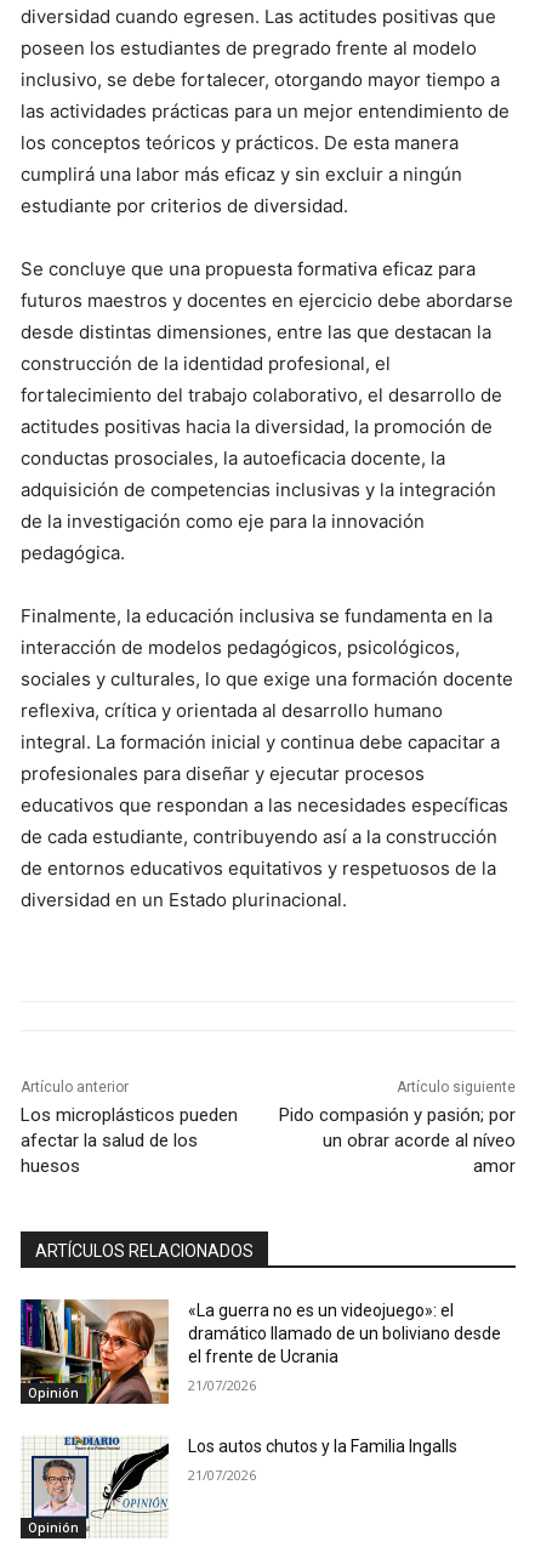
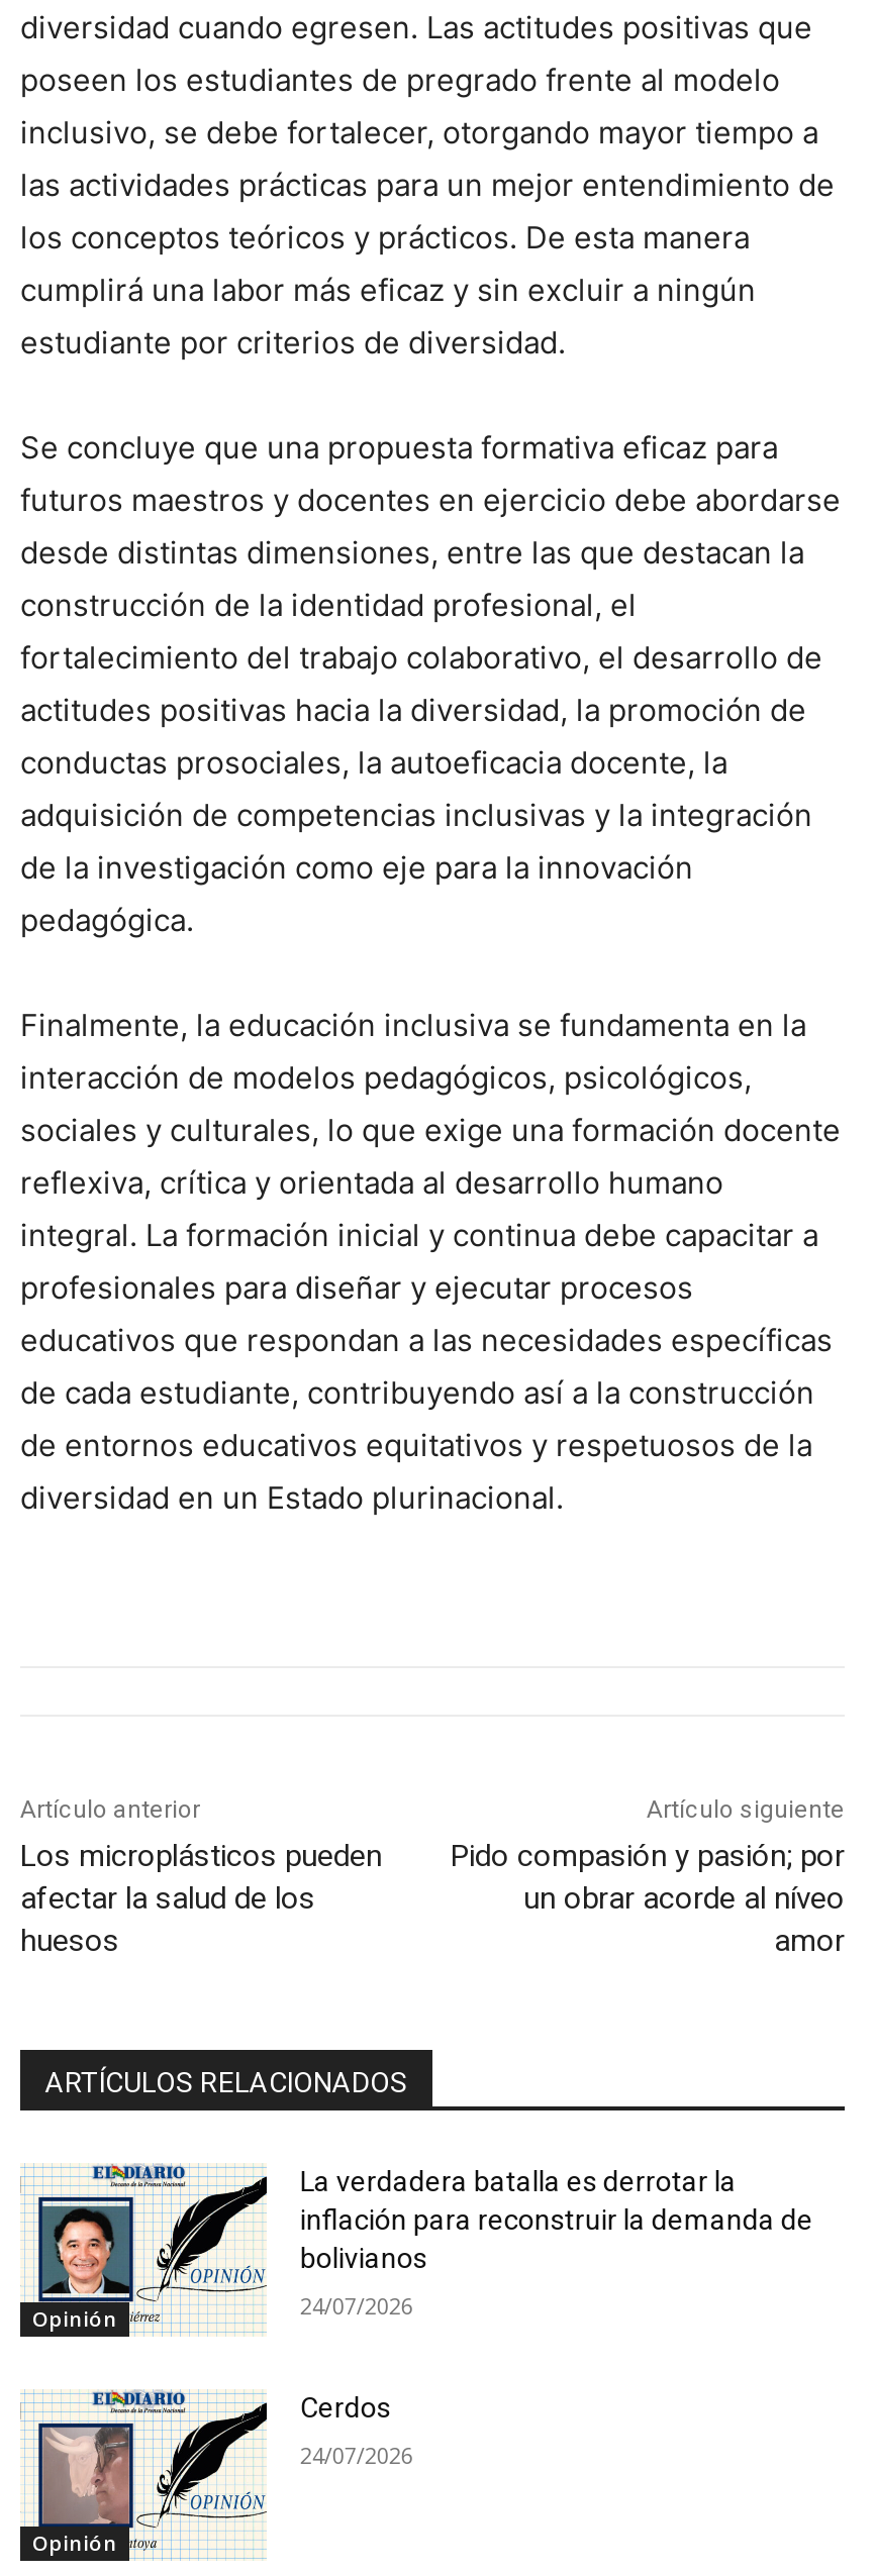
- [image]
- «La guerra no es un videojuego»: el
- dramático llamado de un boliviano desde
- el frente de Ucrania
+ [image]
+ La verdadera batalla es derrotar la
+ inflación para reconstruir la demanda de
+ bolivianos

- 21/07/2026
+ 24/07/2026

- Los autos chutos y la Familia Ingalls
+ Cerdos

- [image]
+ [image]

- 21/07/2026
+ 24/07/2026
